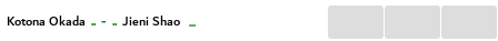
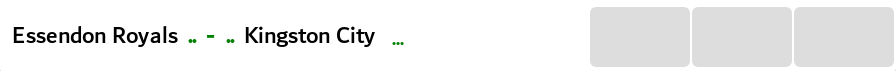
- Kotona Okada .. - .. Jieni Shao ...
+ Essendon Royals .. - .. Kingston City ...
